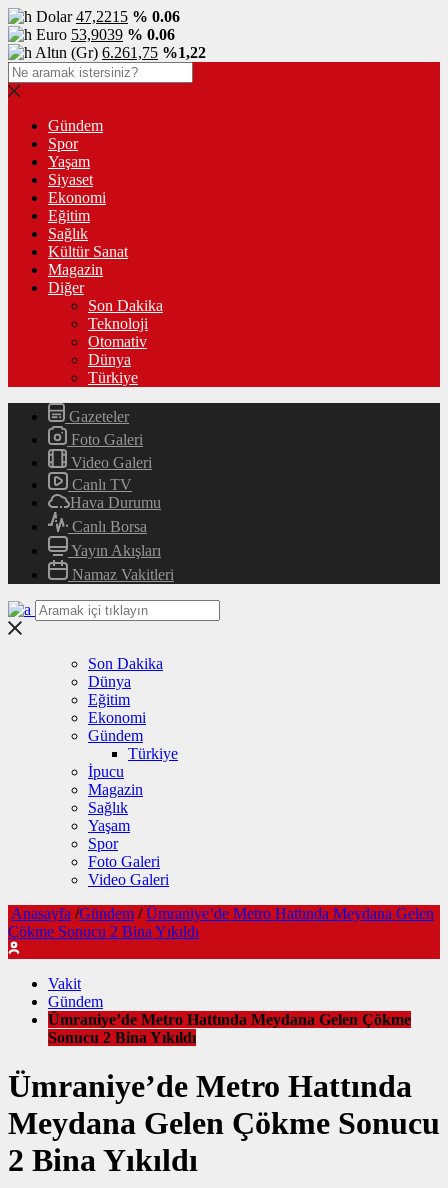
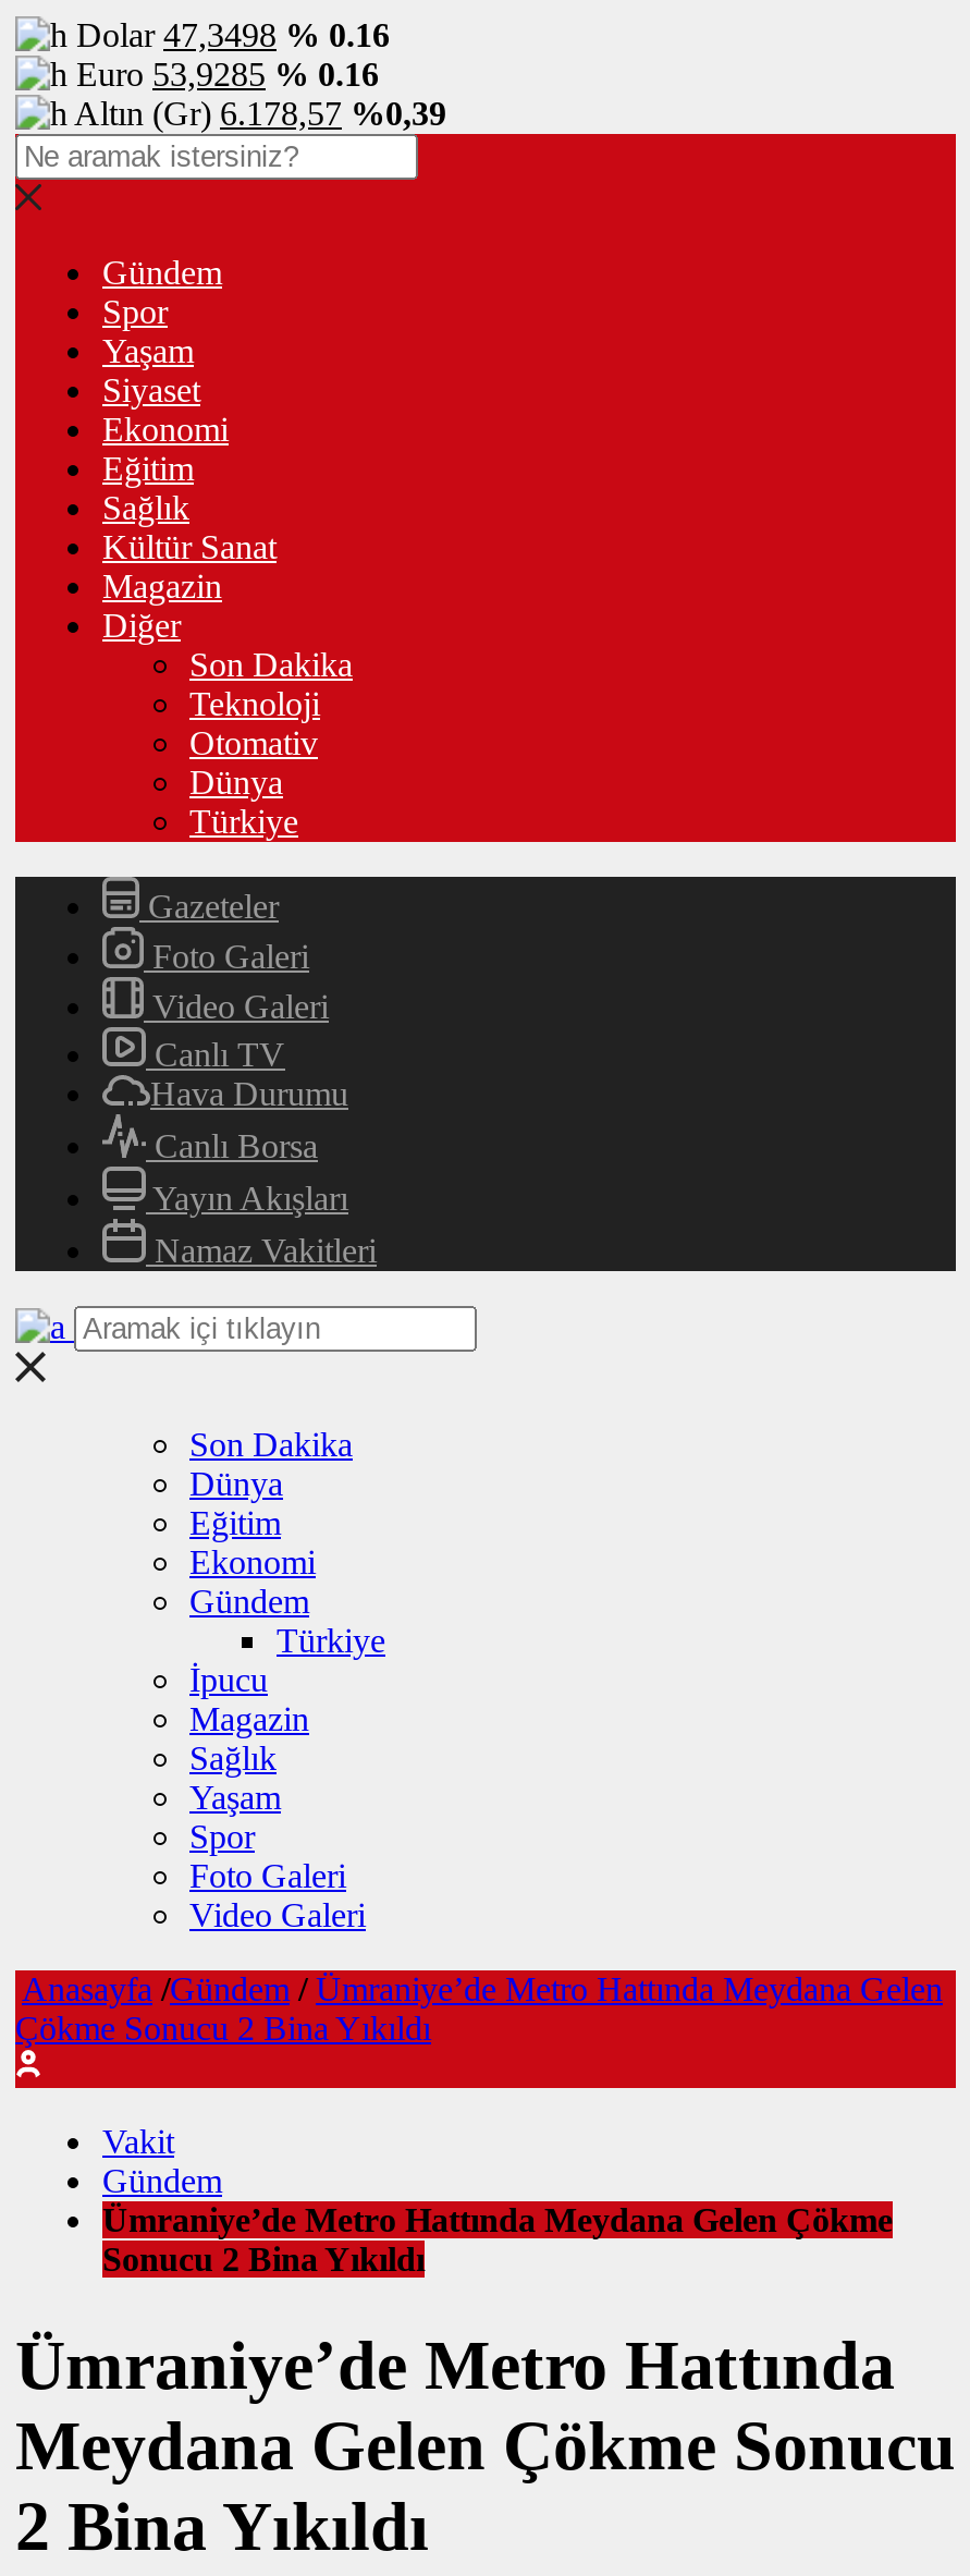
- Dolar 47,2215 % 0.06
+ Dolar 47,3498 % 0.16

- Euro 53,9039 % 0.06
+ Euro 53,9285 % 0.16

- Altın (Gr) 6.261,75 %1,22
+ Altın (Gr) 6.178,57 %0,39
